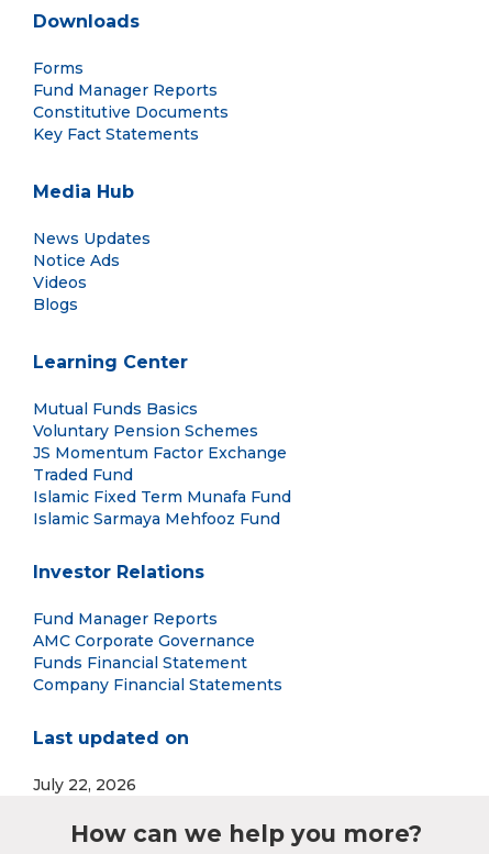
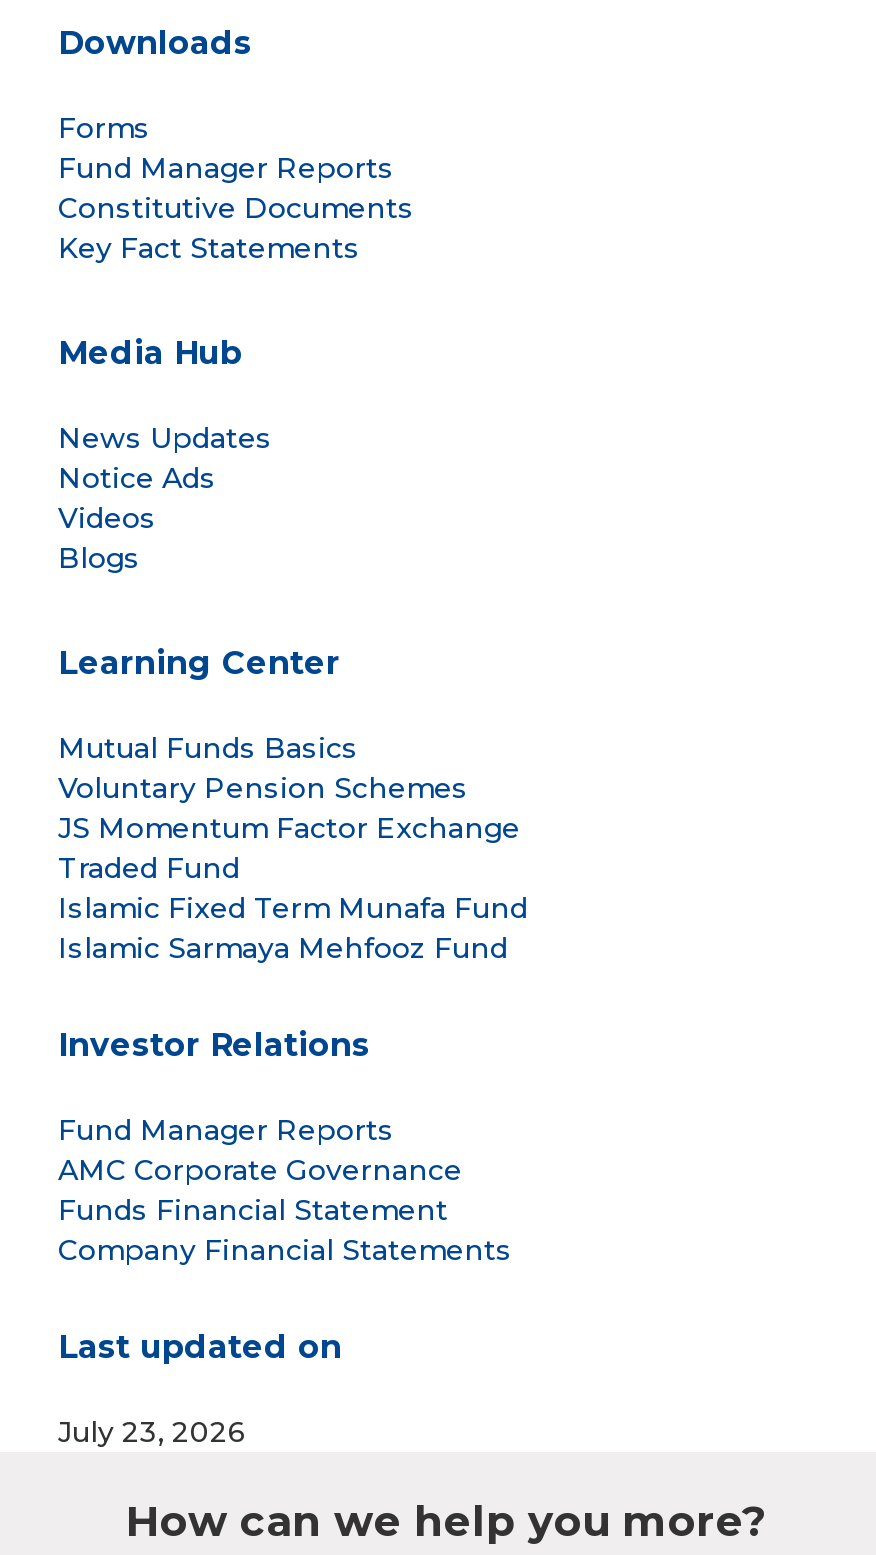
- July 22, 2026
+ July 23, 2026
